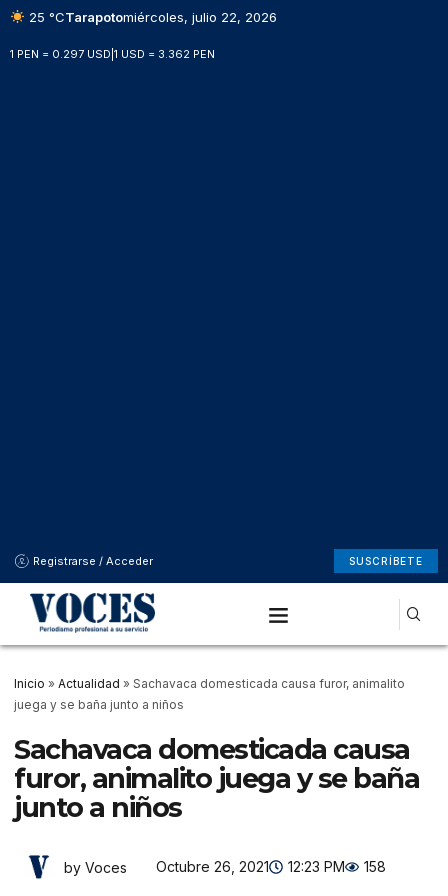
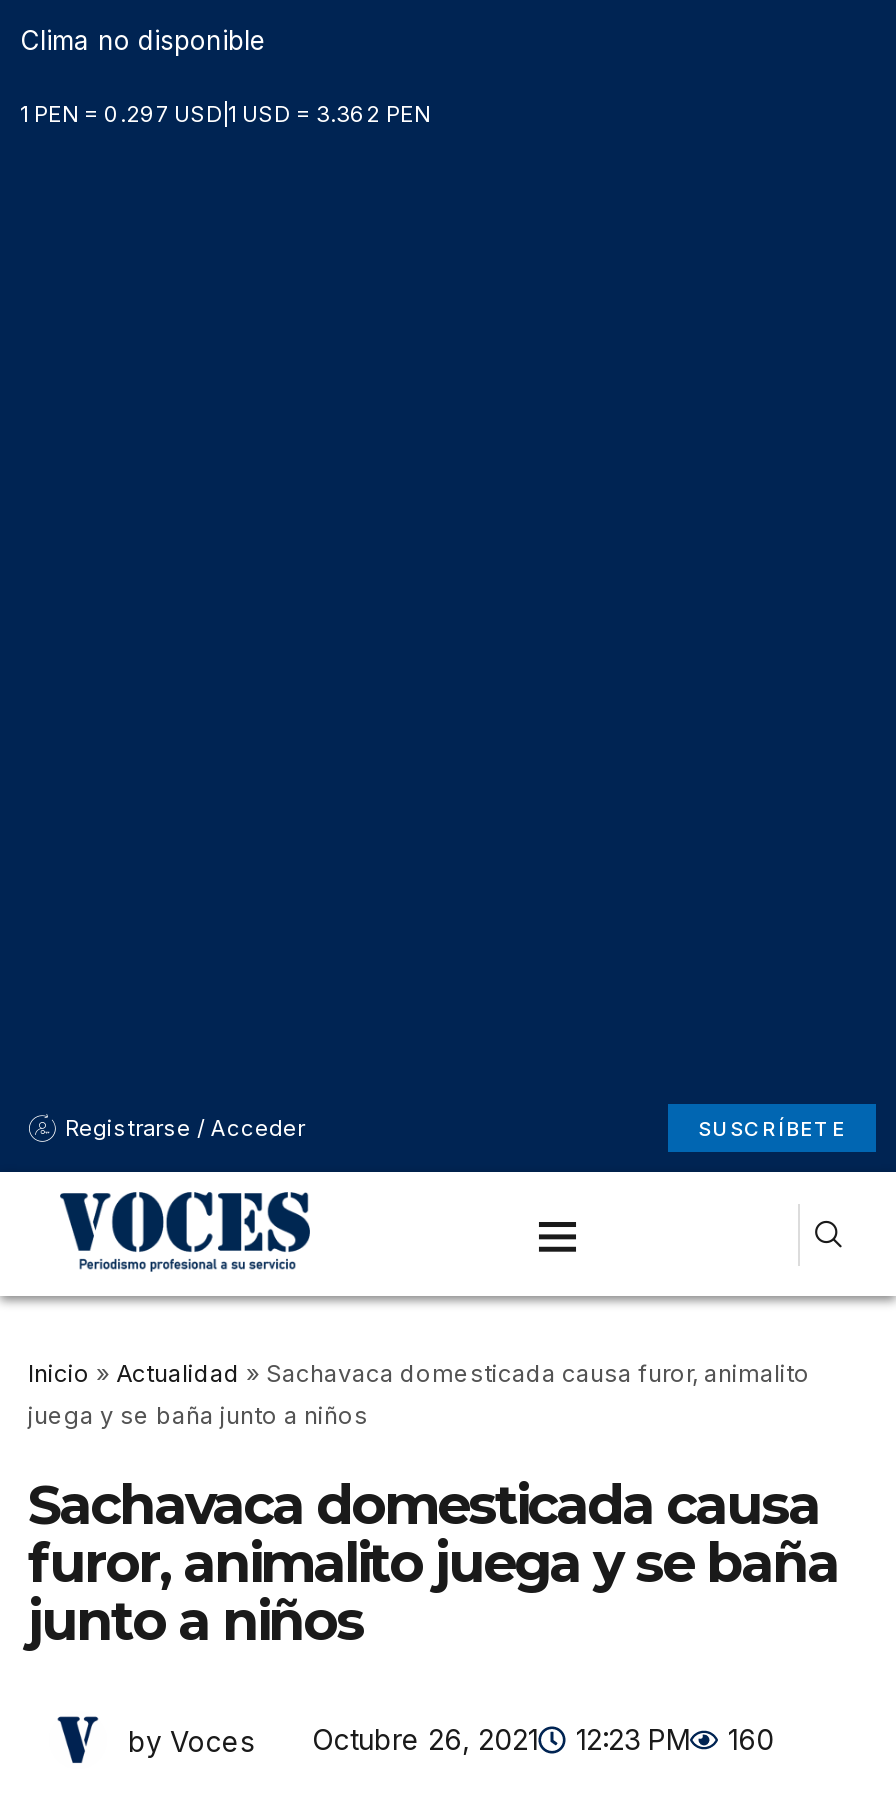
- 25 °CTarapotomiércoles, julio 22, 2026
+ Clima no disponible

- by Voces Octubre 26, 2021 12:23 PM 158
+ by Voces Octubre 26, 2021 12:23 PM 160
